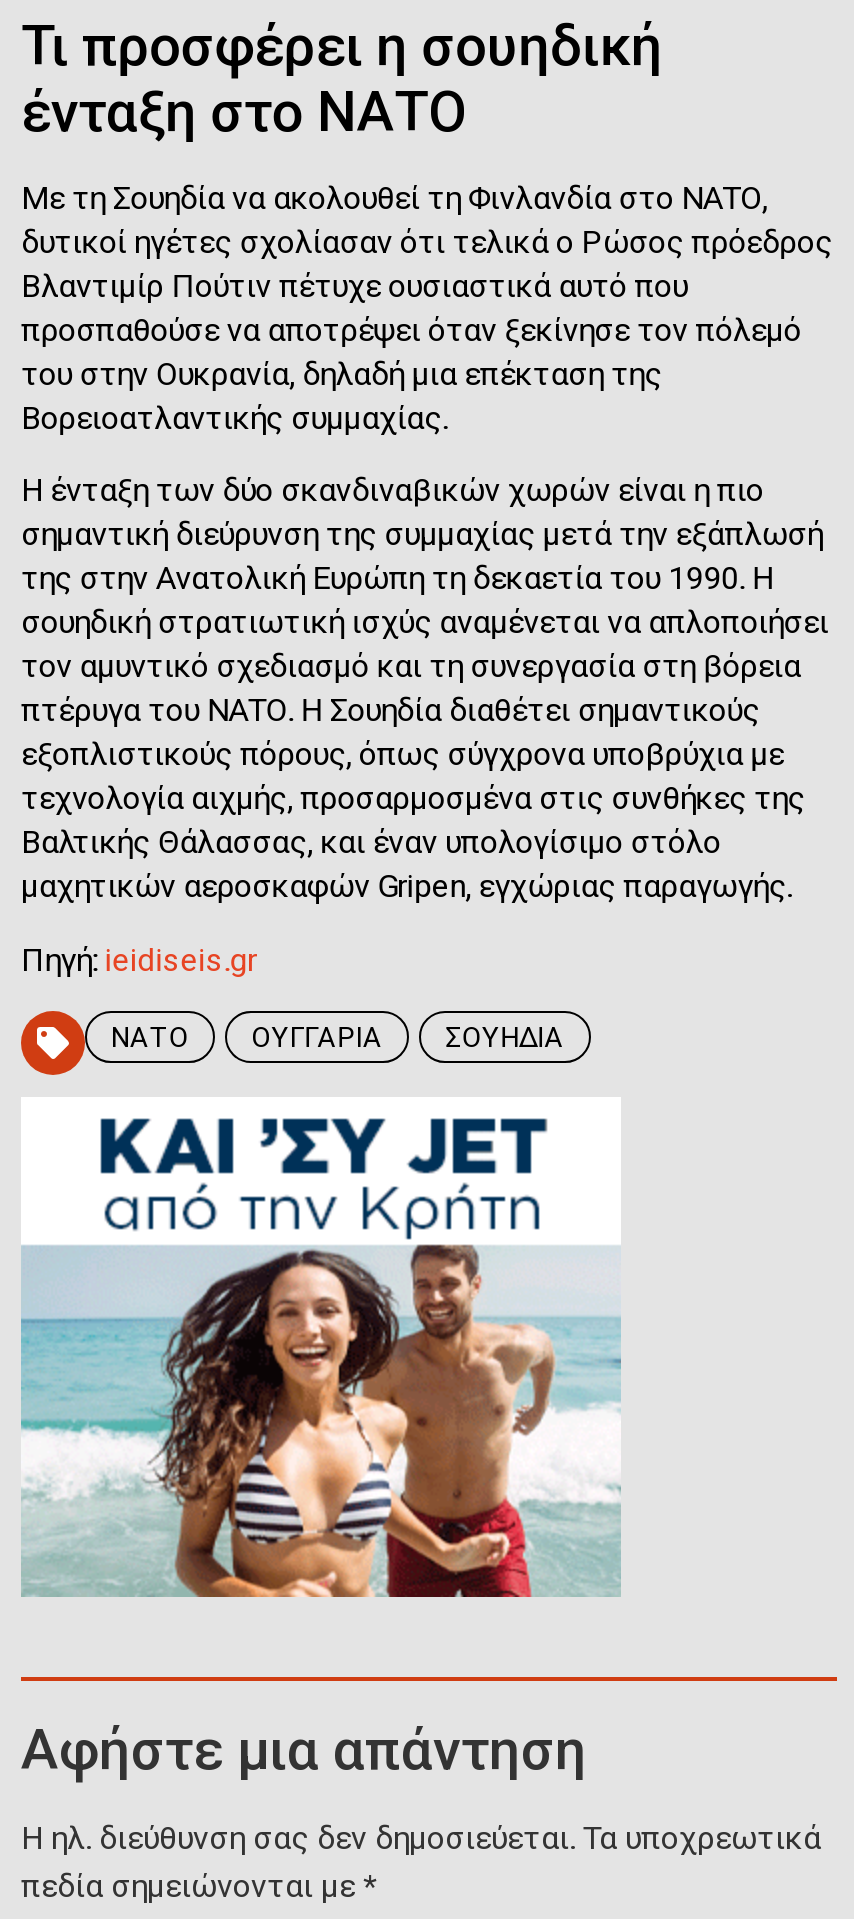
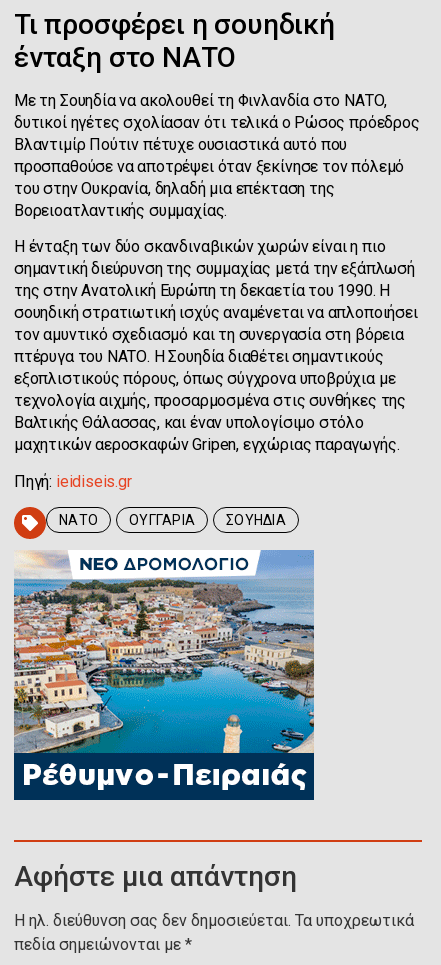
- [image]
+ [image]
